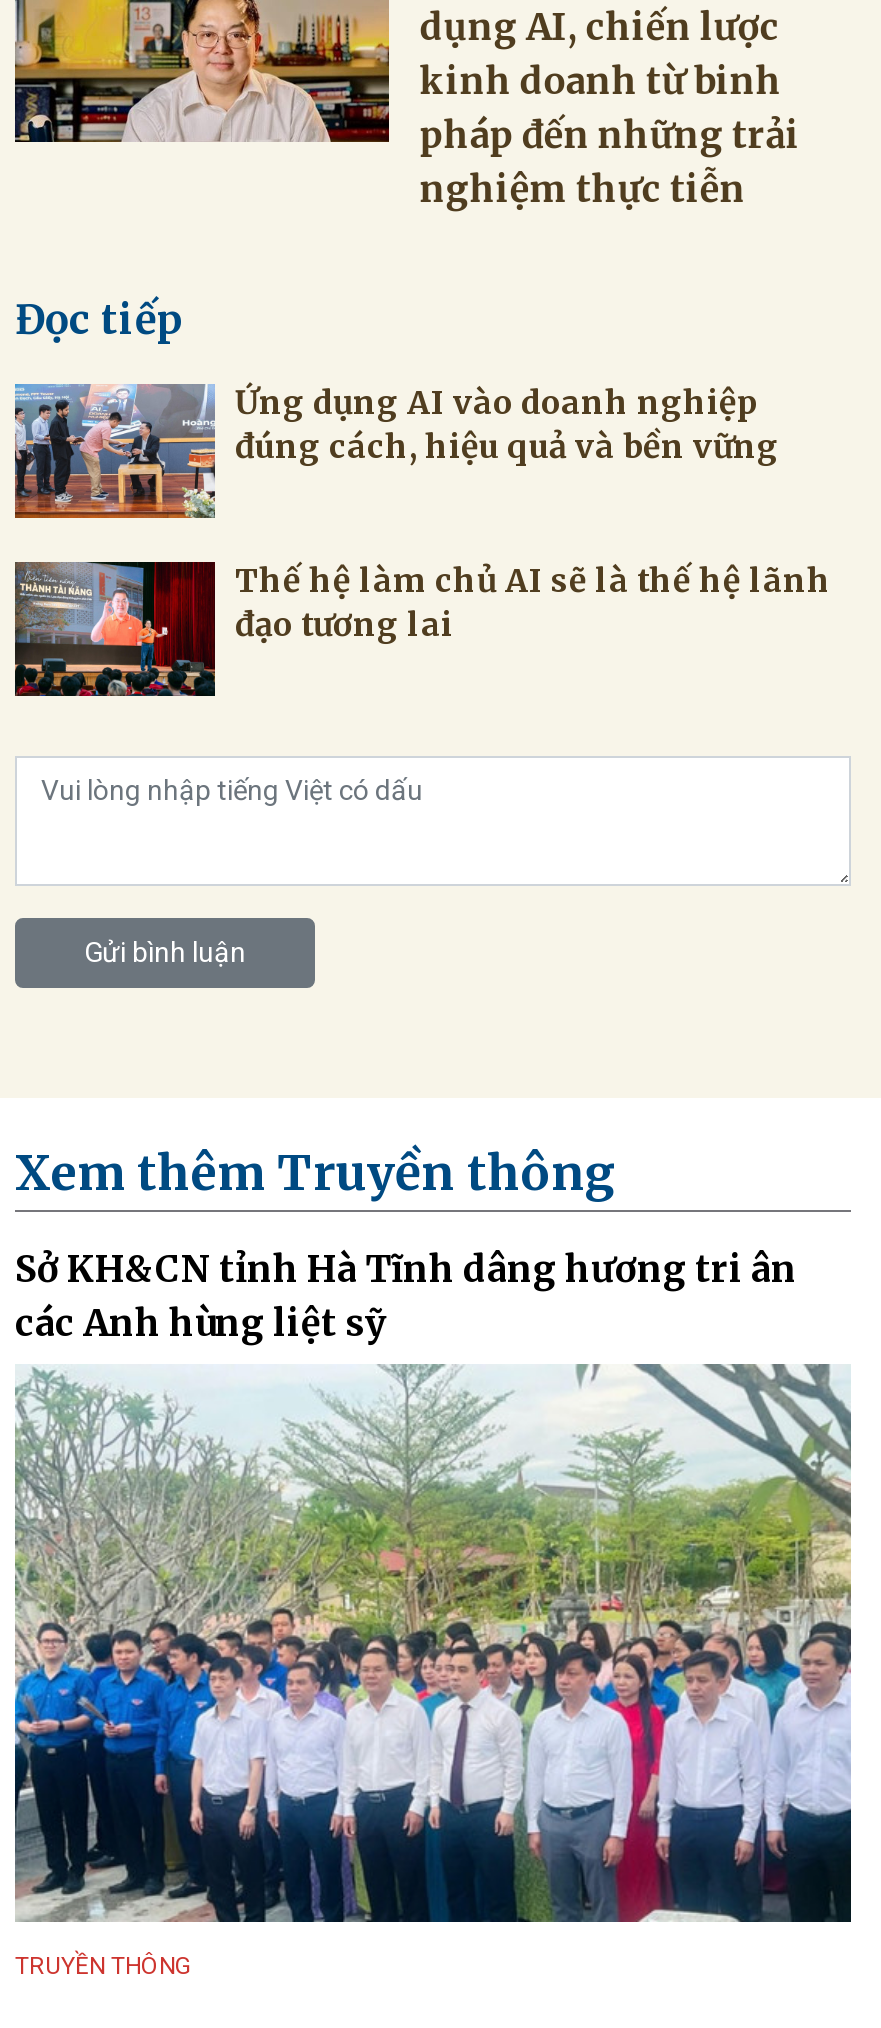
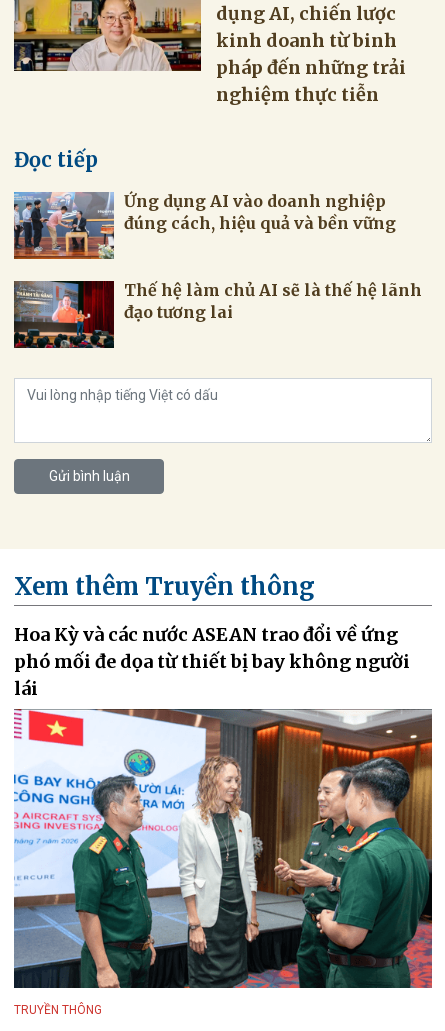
- Sở KH&CN tỉnh Hà Tĩnh dâng hương tri ân
- các Anh hùng liệt sỹ
+ Hoa Kỳ và các nước ASEAN trao đổi về ứng
+ phó mối đe dọa từ thiết bị bay không người
+ lái

- [image]
+ [image]
